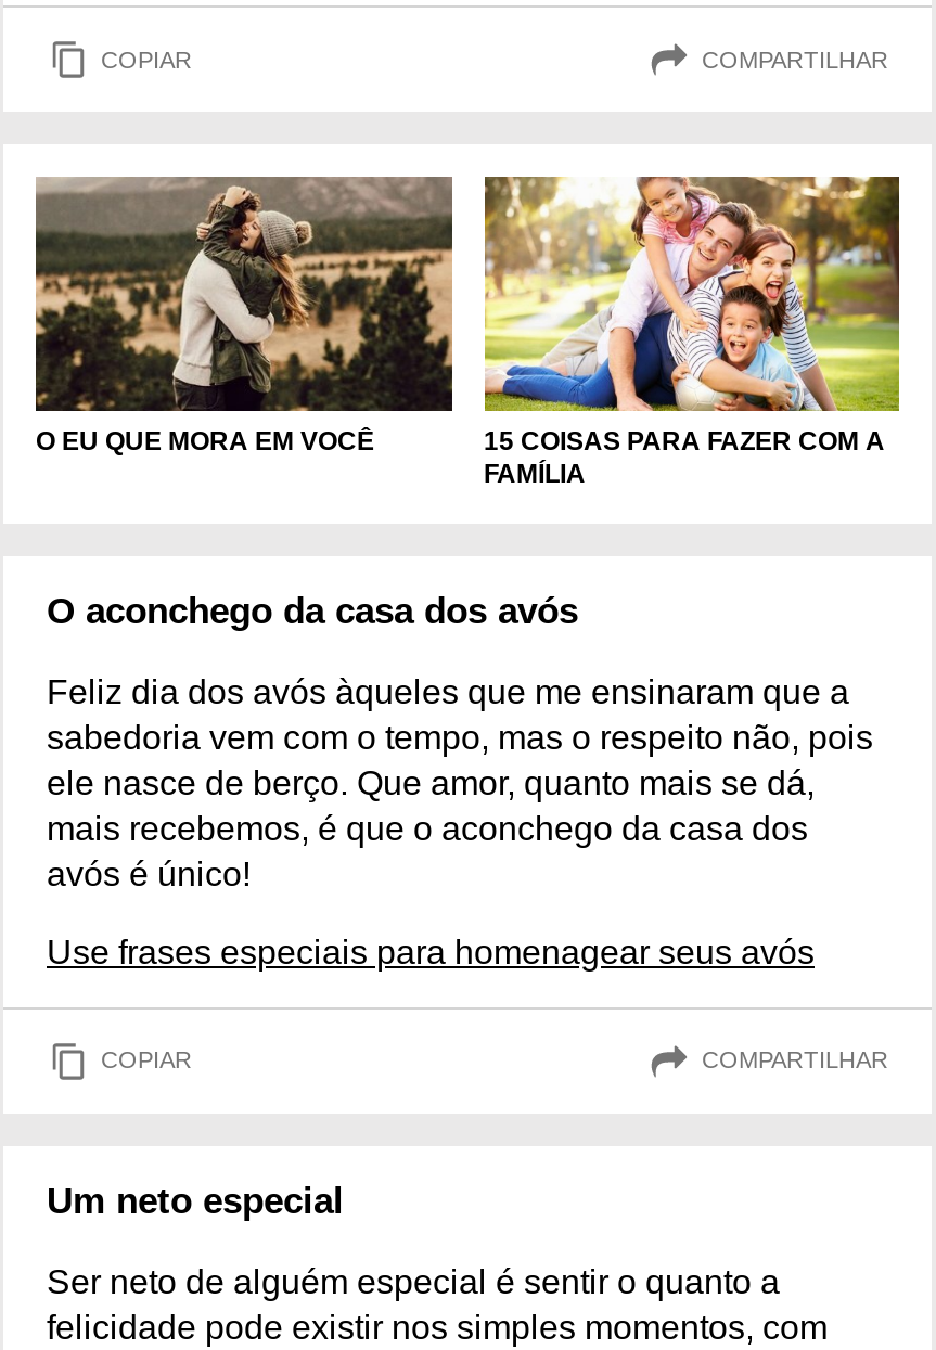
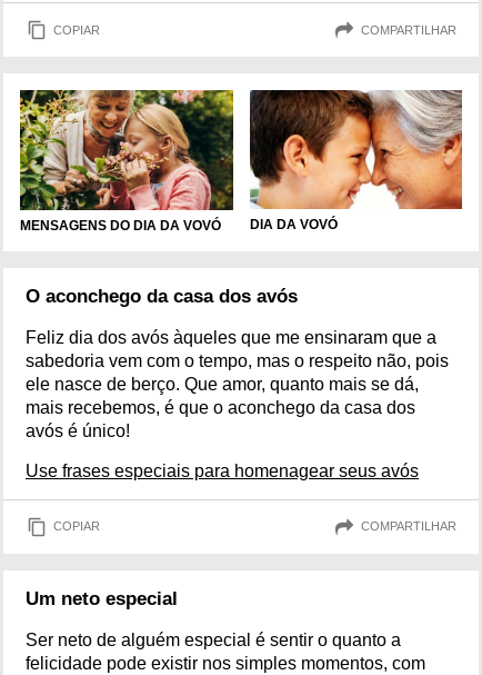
- [image]
- O EU QUE MORA EM VOCÊ
- 15 COISAS PARA FAZER COM A
- FAMÍLIA
+ [image]
+ MENSAGENS DO DIA DA VOVÓ
+ DIA DA VOVÓ

- [image]
+ [image]
